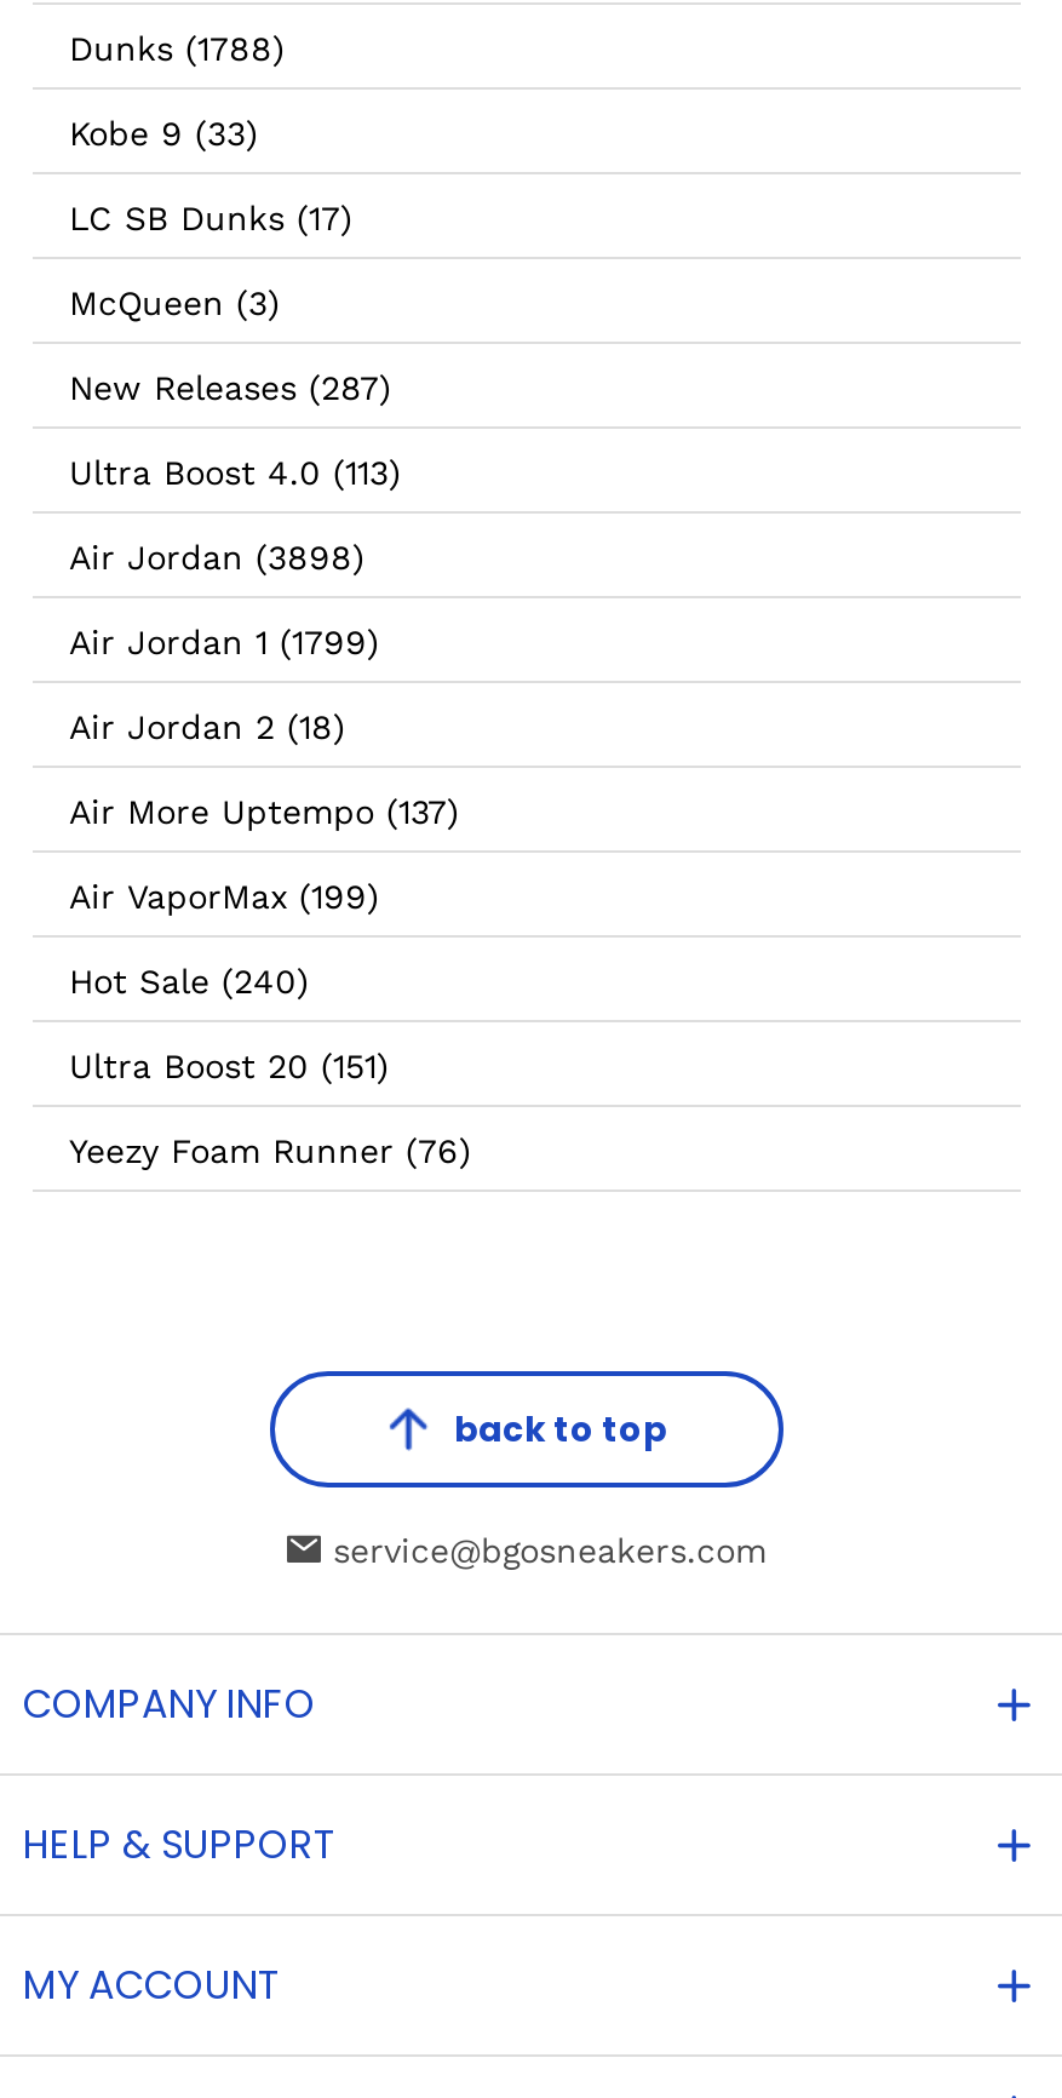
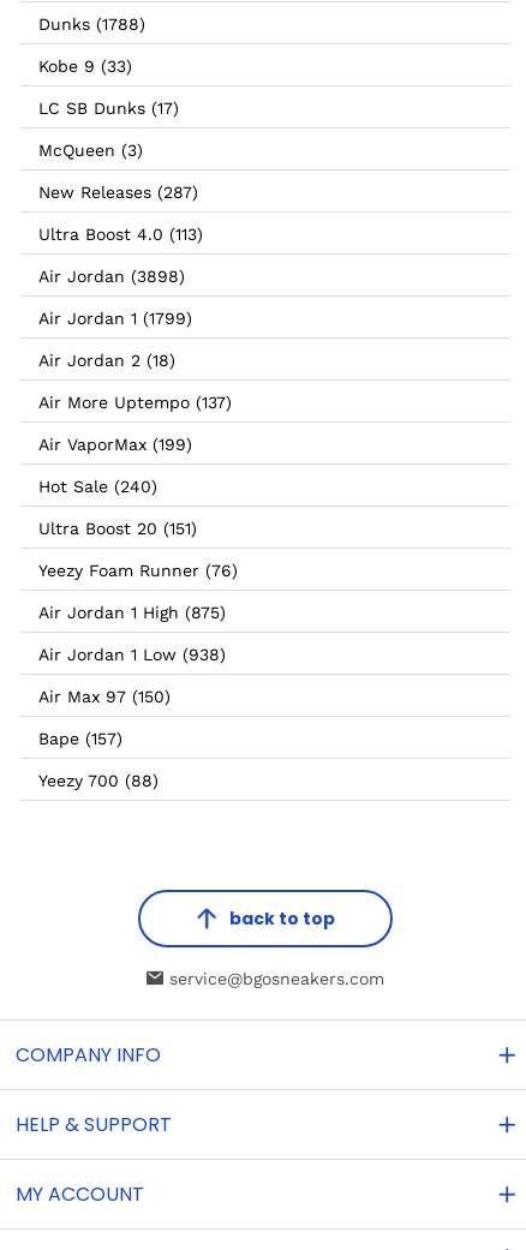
+ Air Jordan 1 High (875)
+ Air Jordan 1 Low (938)
+ Air Max 97 (150)
+ Bape (157)
+ Yeezy 700 (88)
